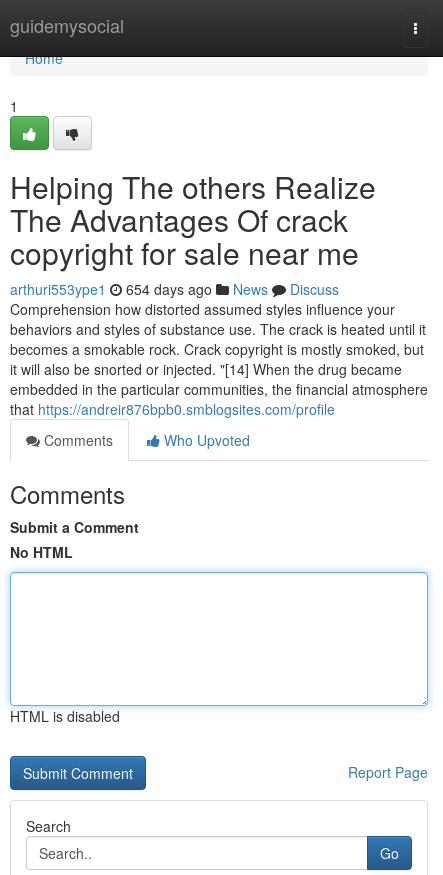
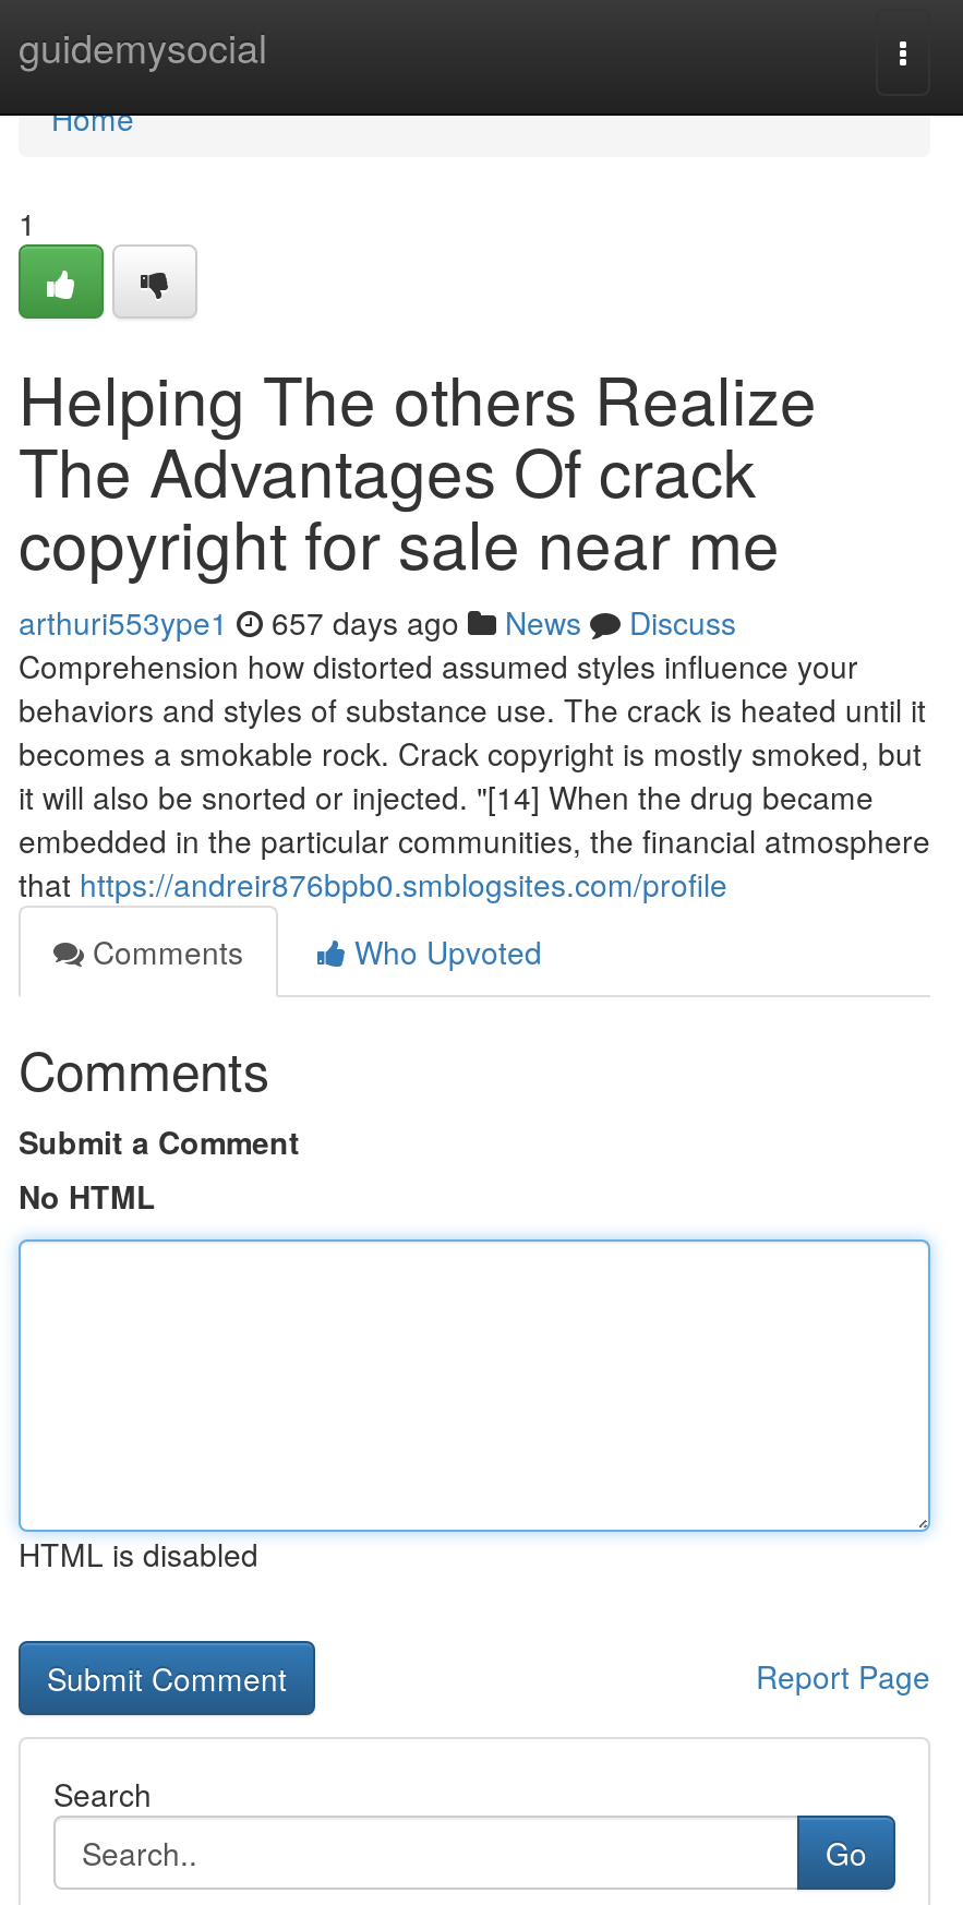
- arthuri553ype1 654 days ago News Discuss
+ arthuri553ype1 657 days ago News Discuss
